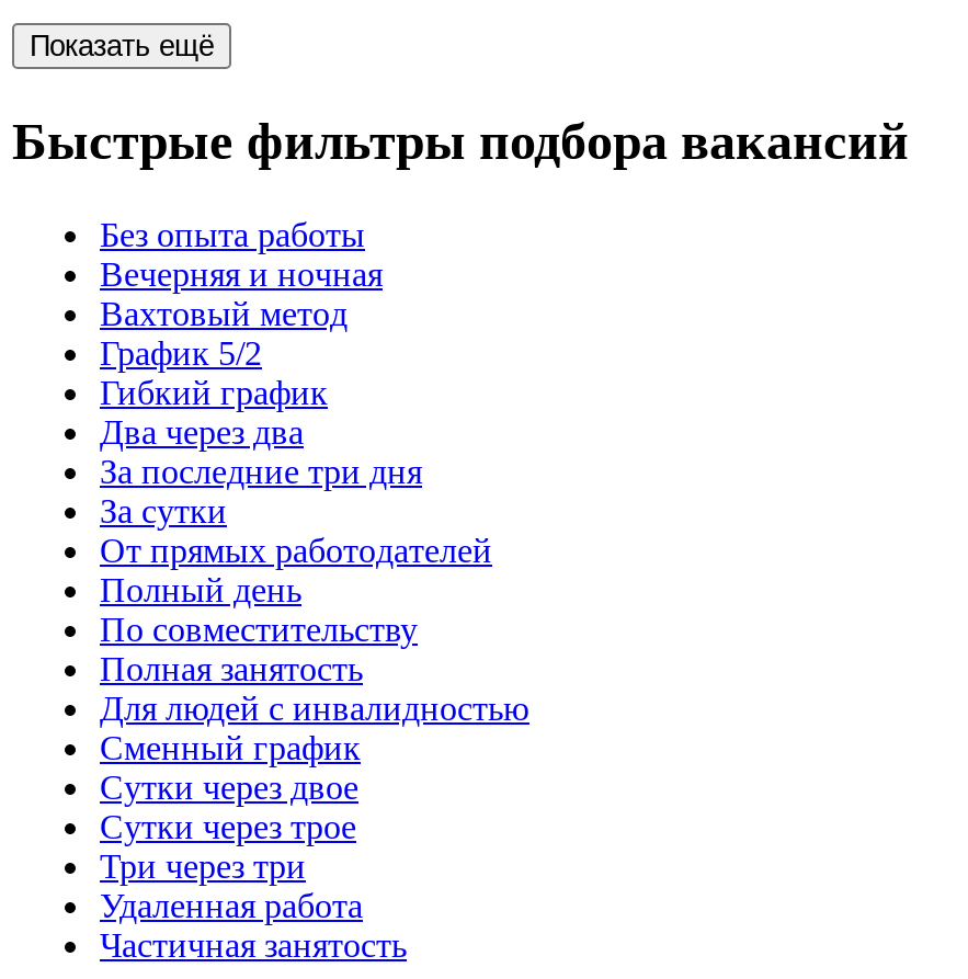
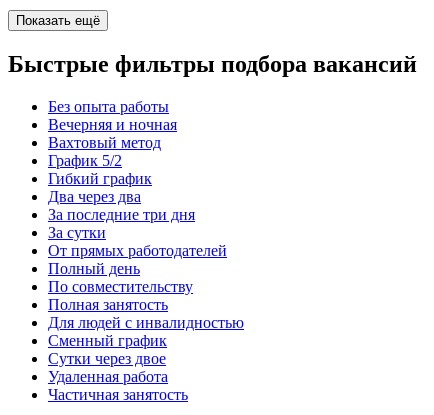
- Сутки через трое
- Три через три
